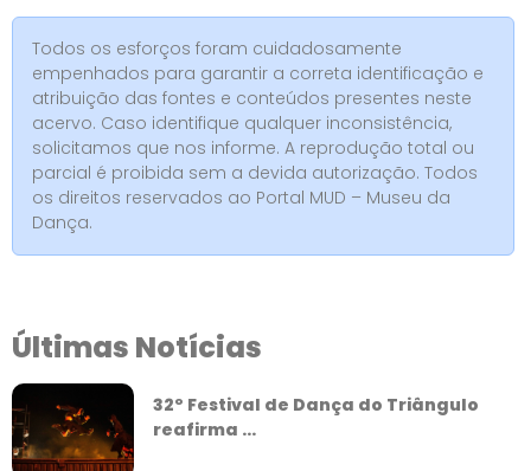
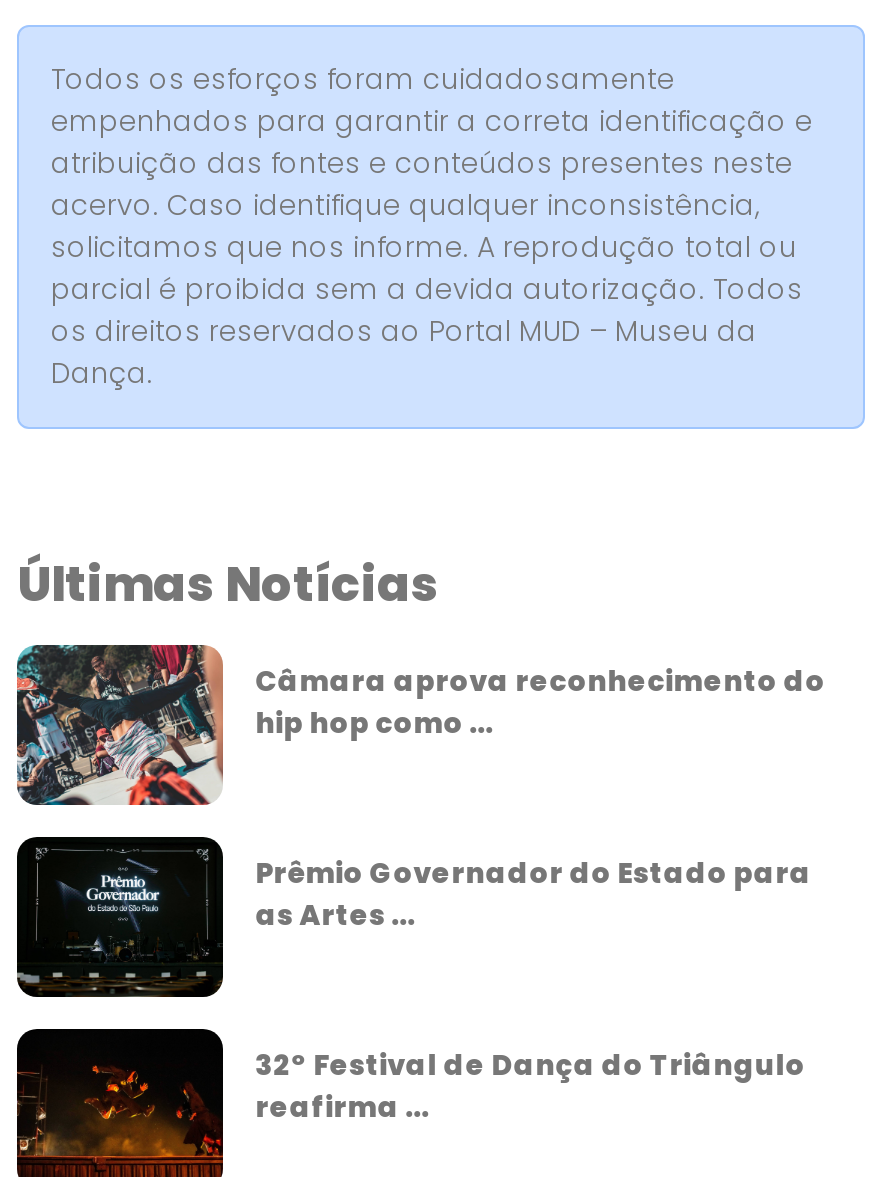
+ [image]
+ Câmara aprova reconhecimento do
+ hip hop como ...

+ [image]
+ Prêmio Governador do Estado para
+ as Artes ...
